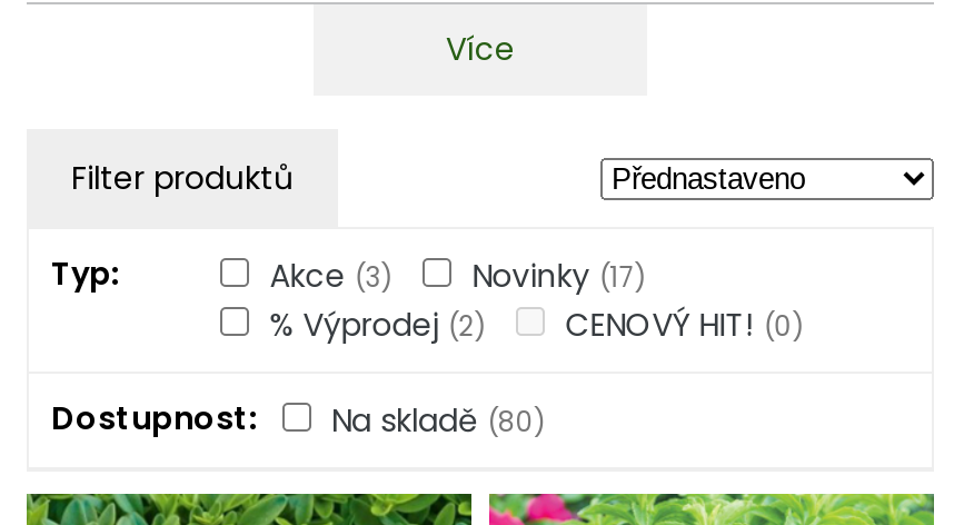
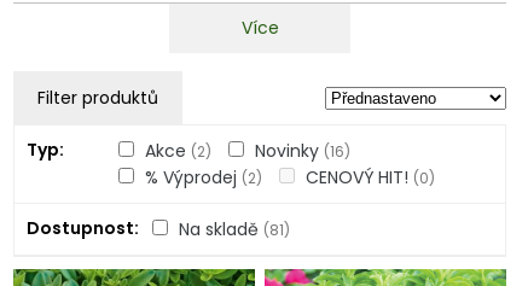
- Akce (3)
+ Akce (2)

- Novinky (17)
+ Novinky (16)

- Dostupnost Na skladě (80)
+ Dostupnost Na skladě (81)
